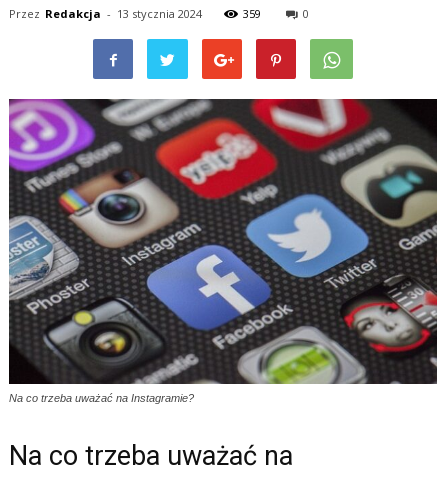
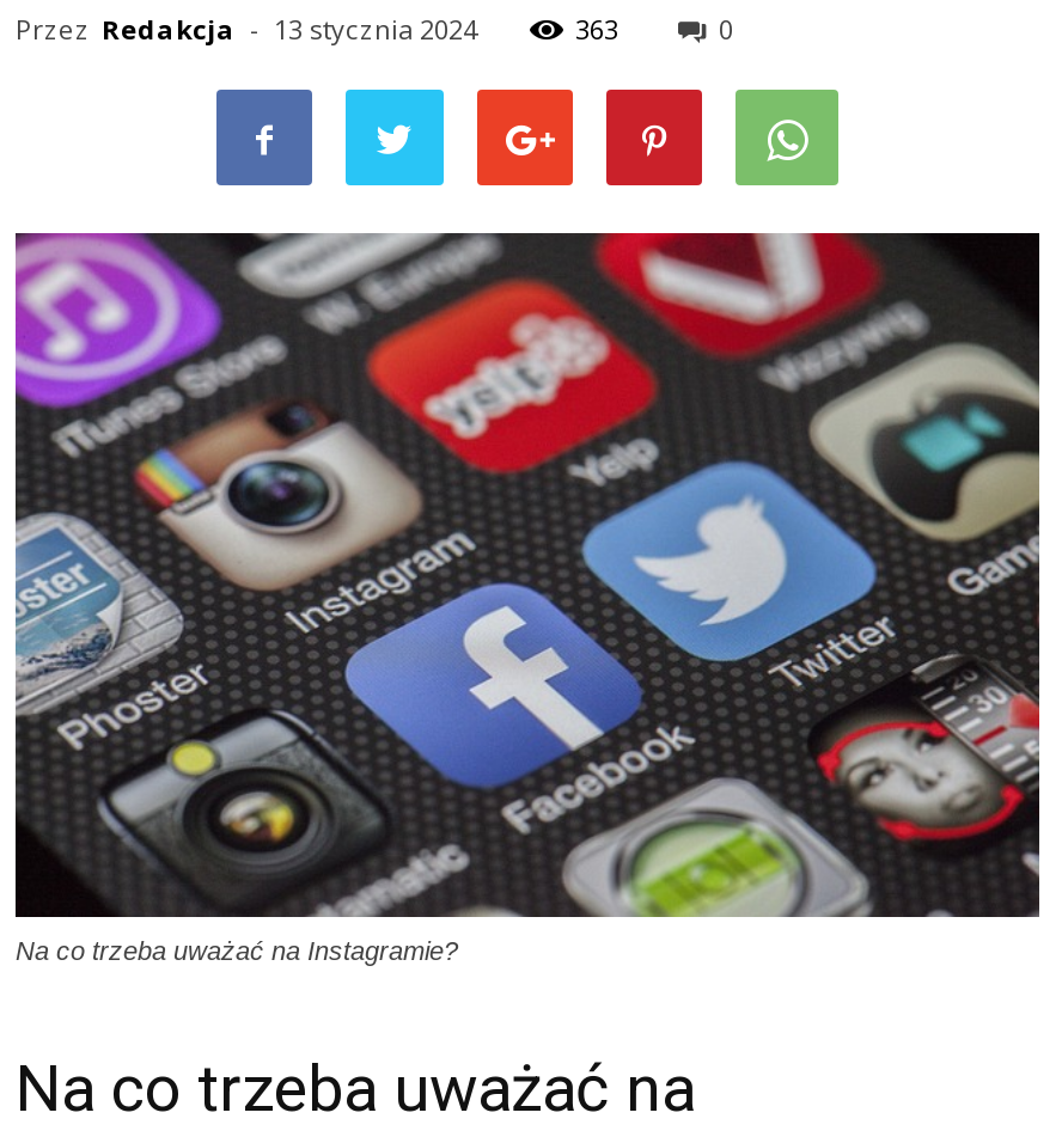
- 359
+ 363
